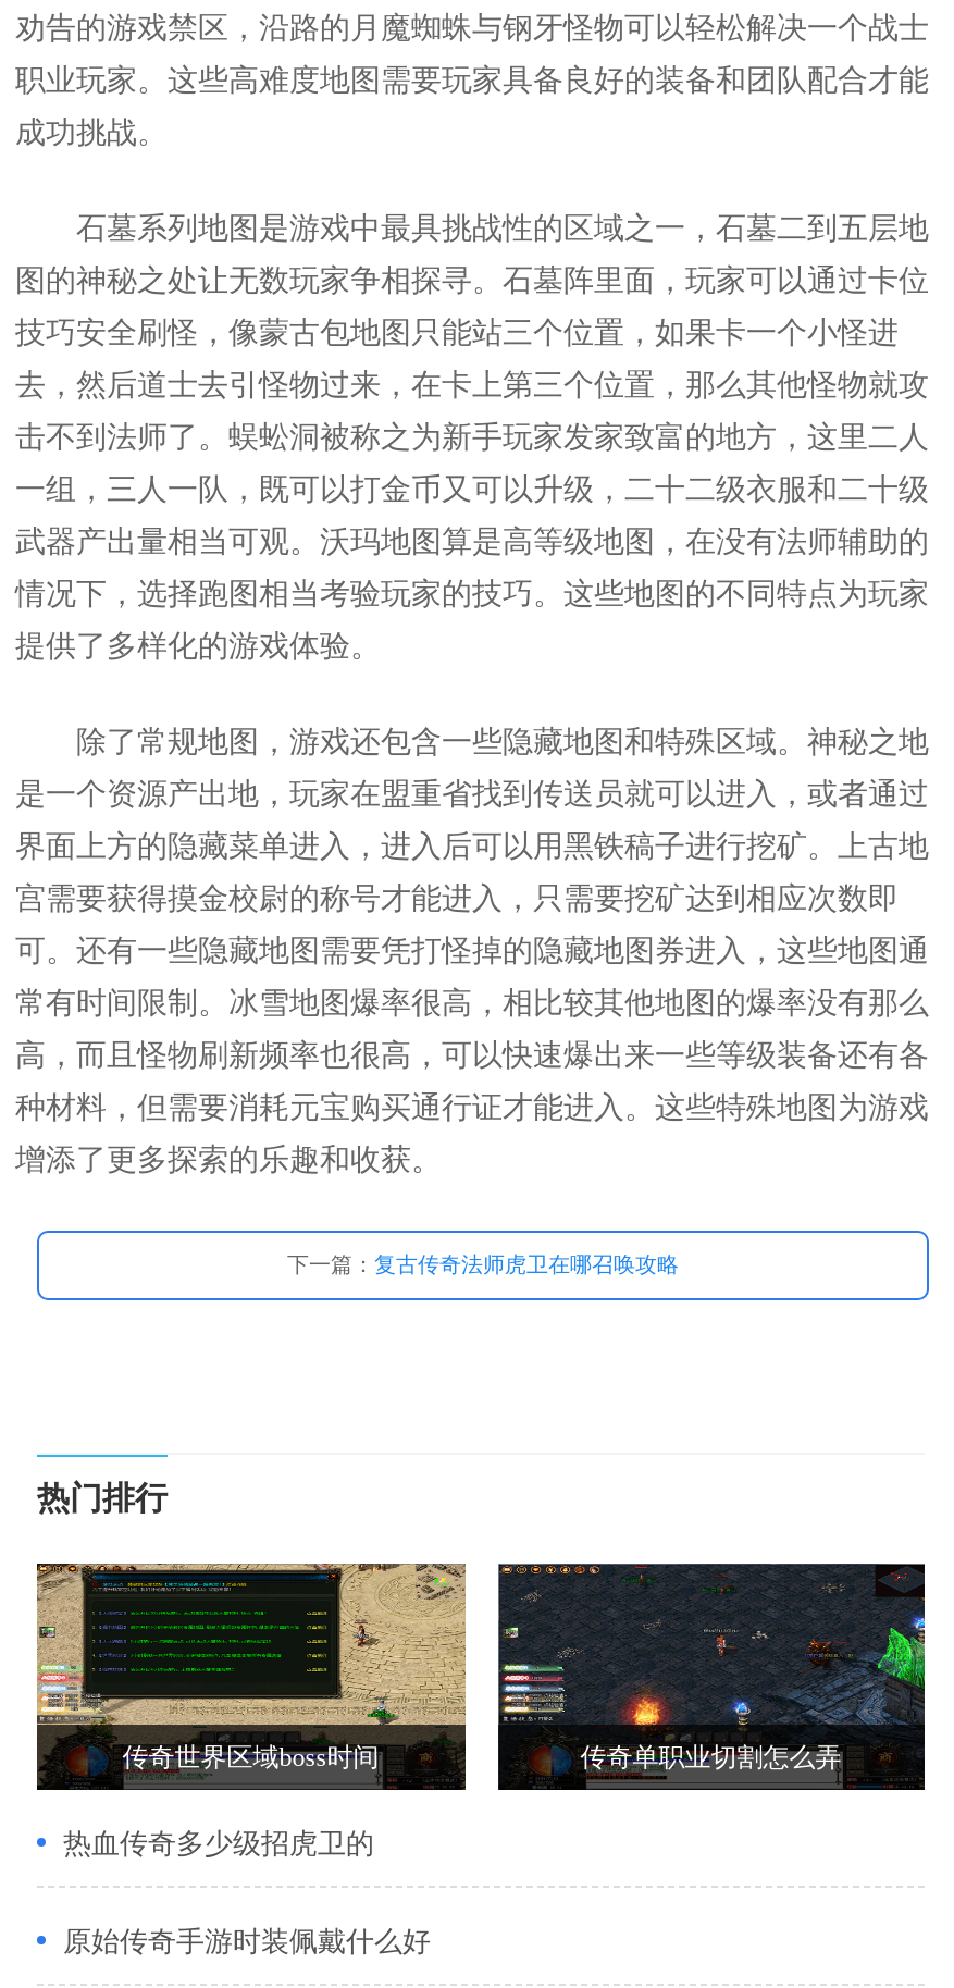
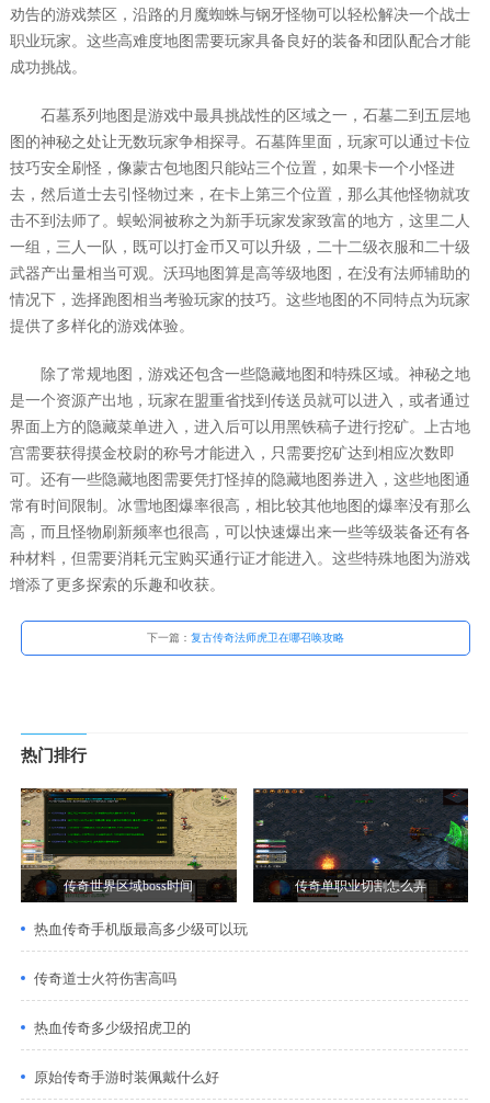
+ 热血传奇手机版最高多少级可以玩
+ 传奇道士火符伤害高吗
